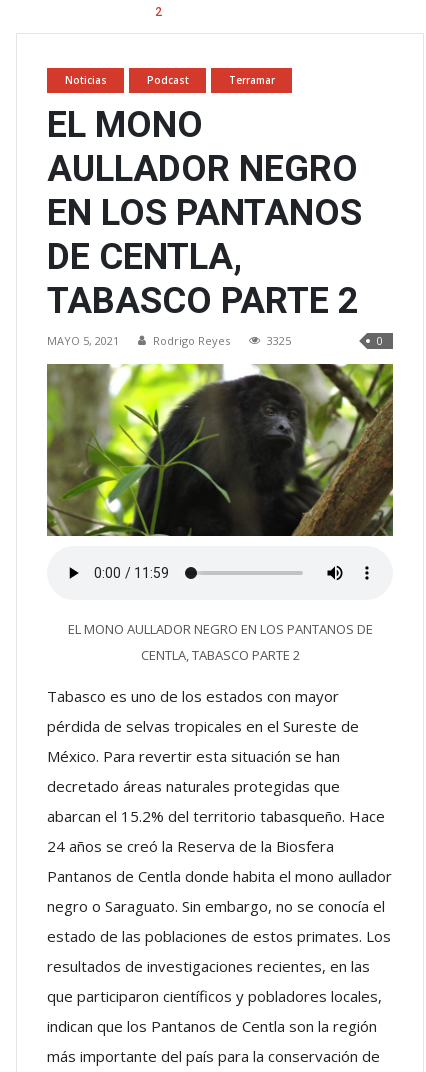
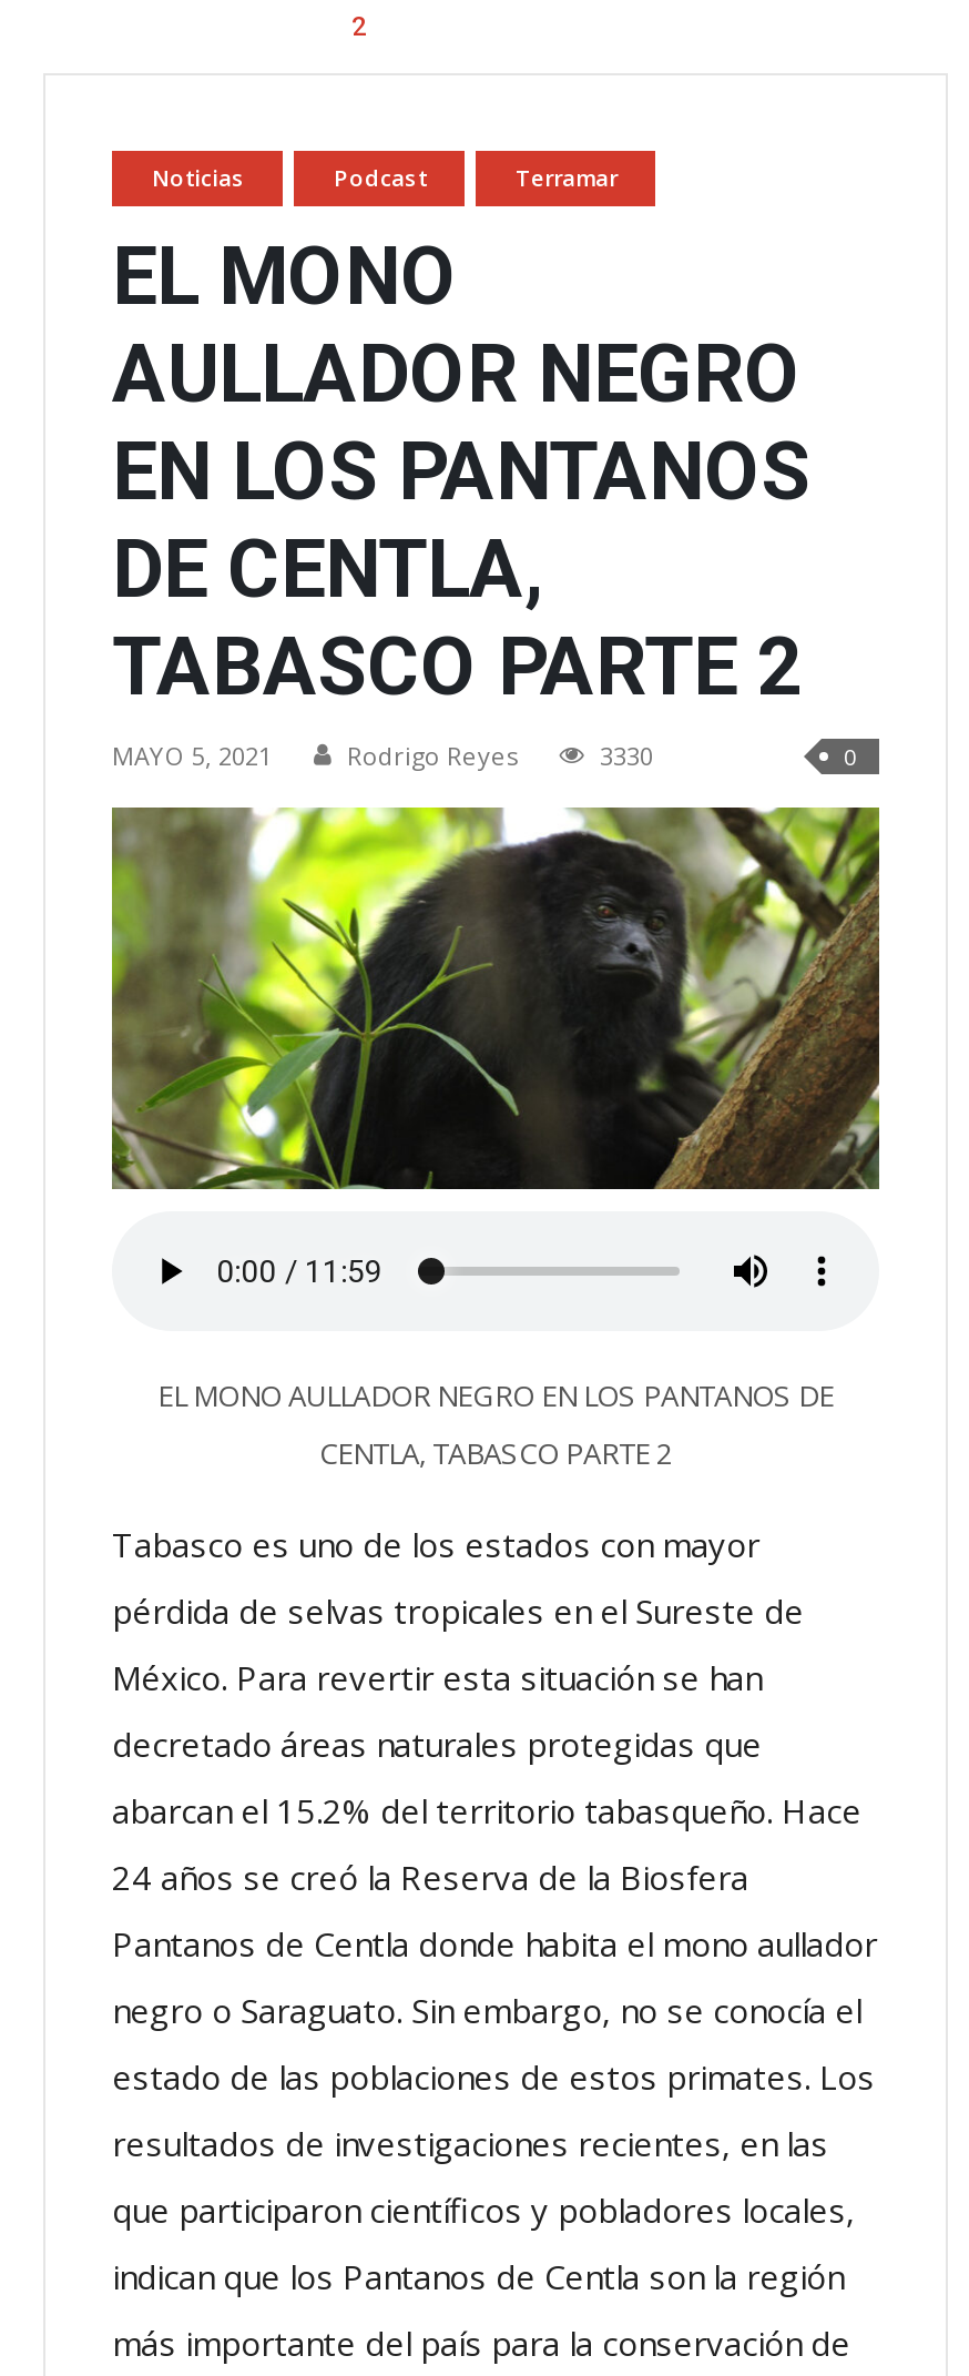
- 3325
+ 3330
